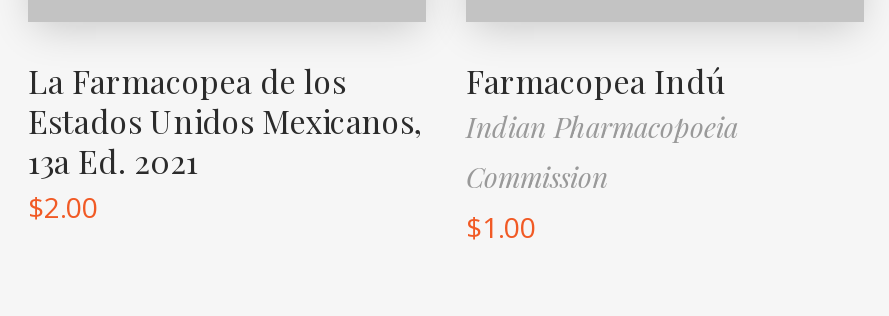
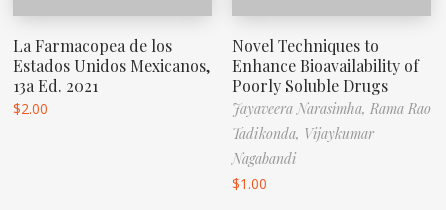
- Farmacopea Indú
- Indian Pharmacopoeia
- Commission
+ Novel Techniques to
+ Enhance Bioavailability of
+ Poorly Soluble Drugs
+ Jayaveera Narasimha, Rama Rao
+ Tadikonda, Vijaykumar
+ Nagabandi
